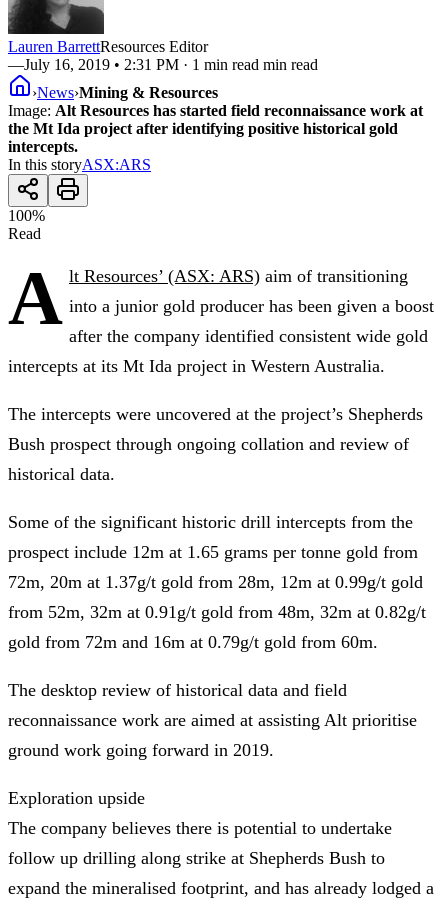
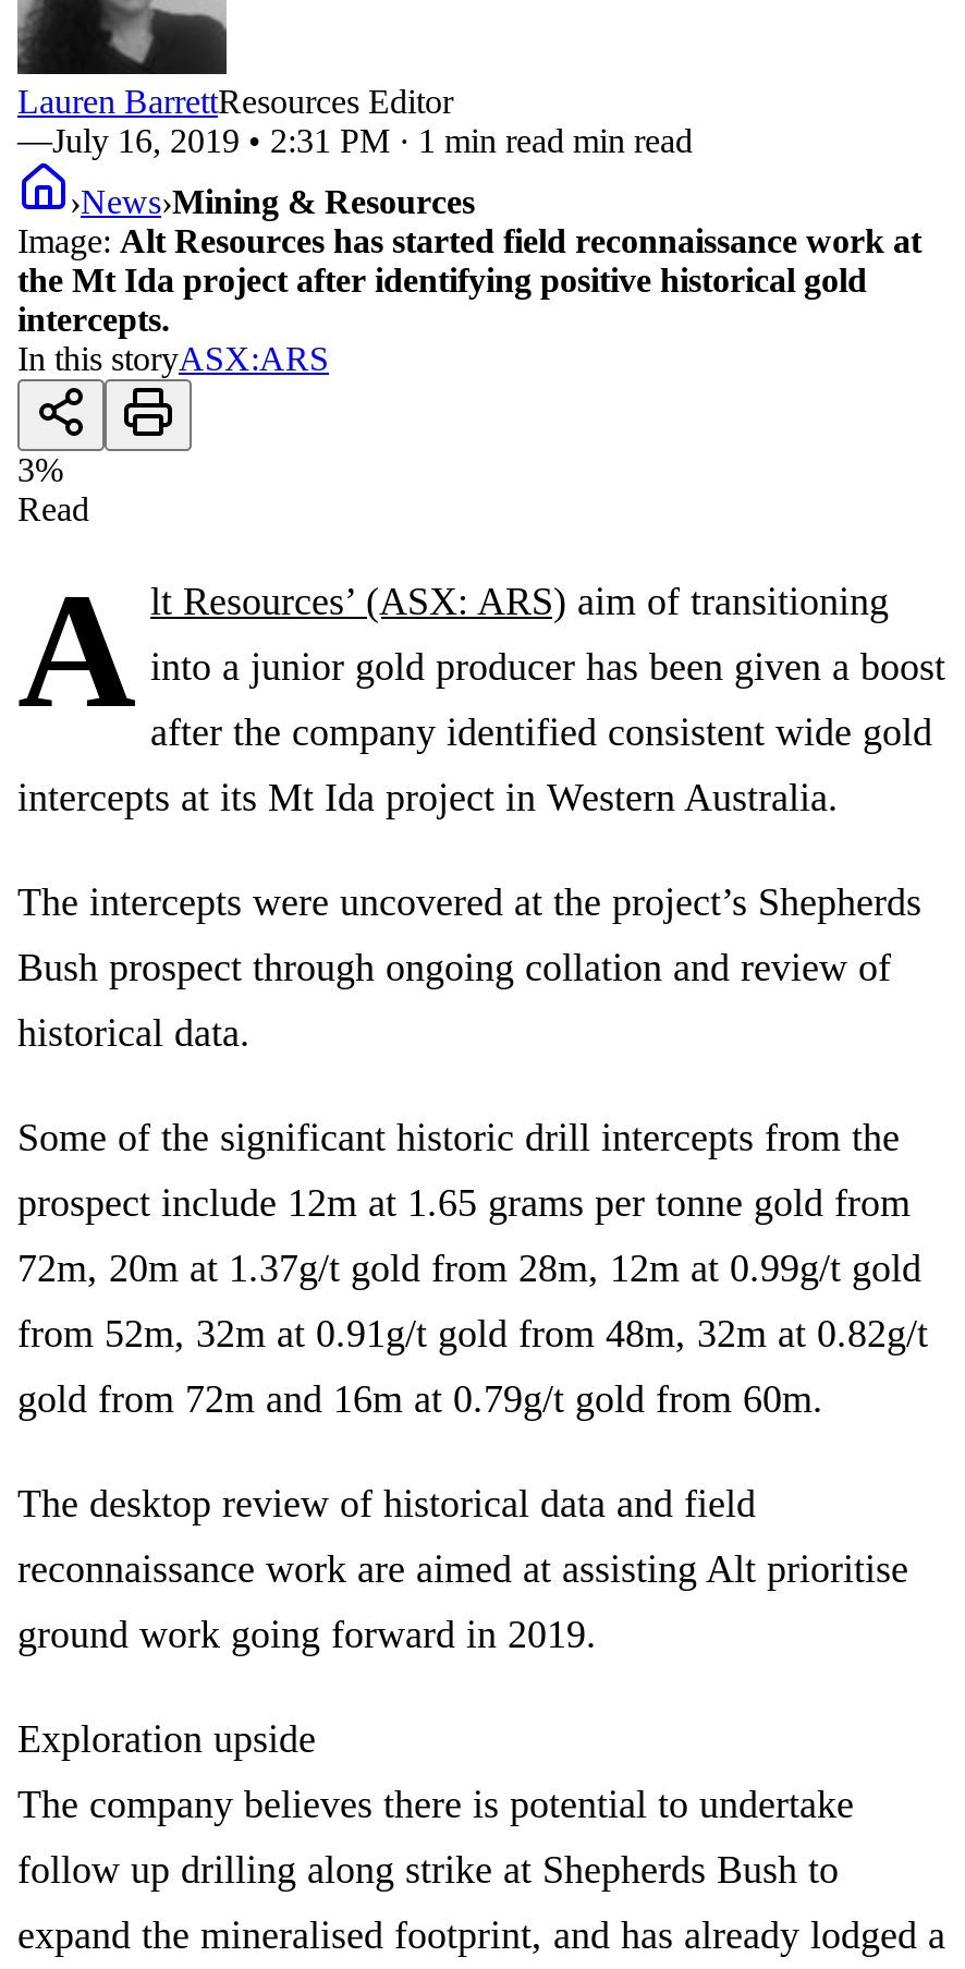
- 100%
+ 3%
